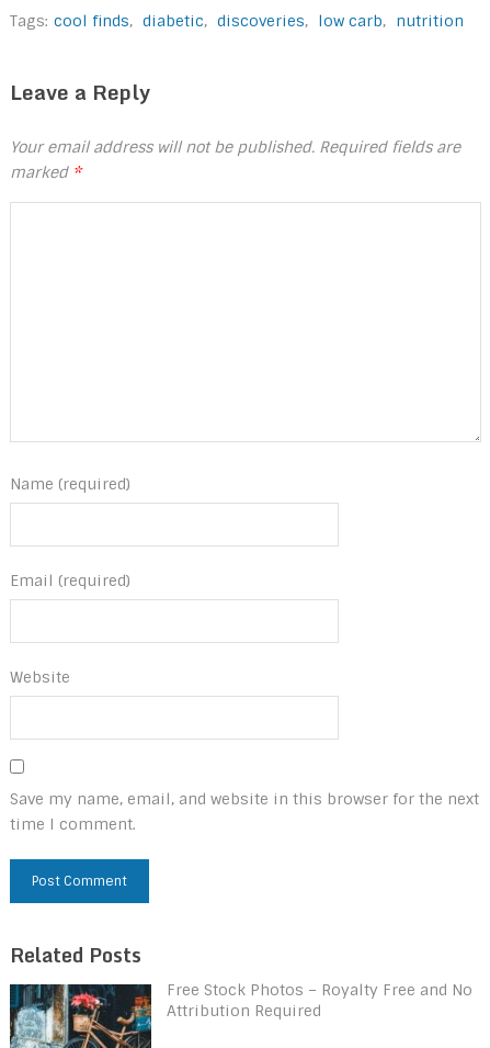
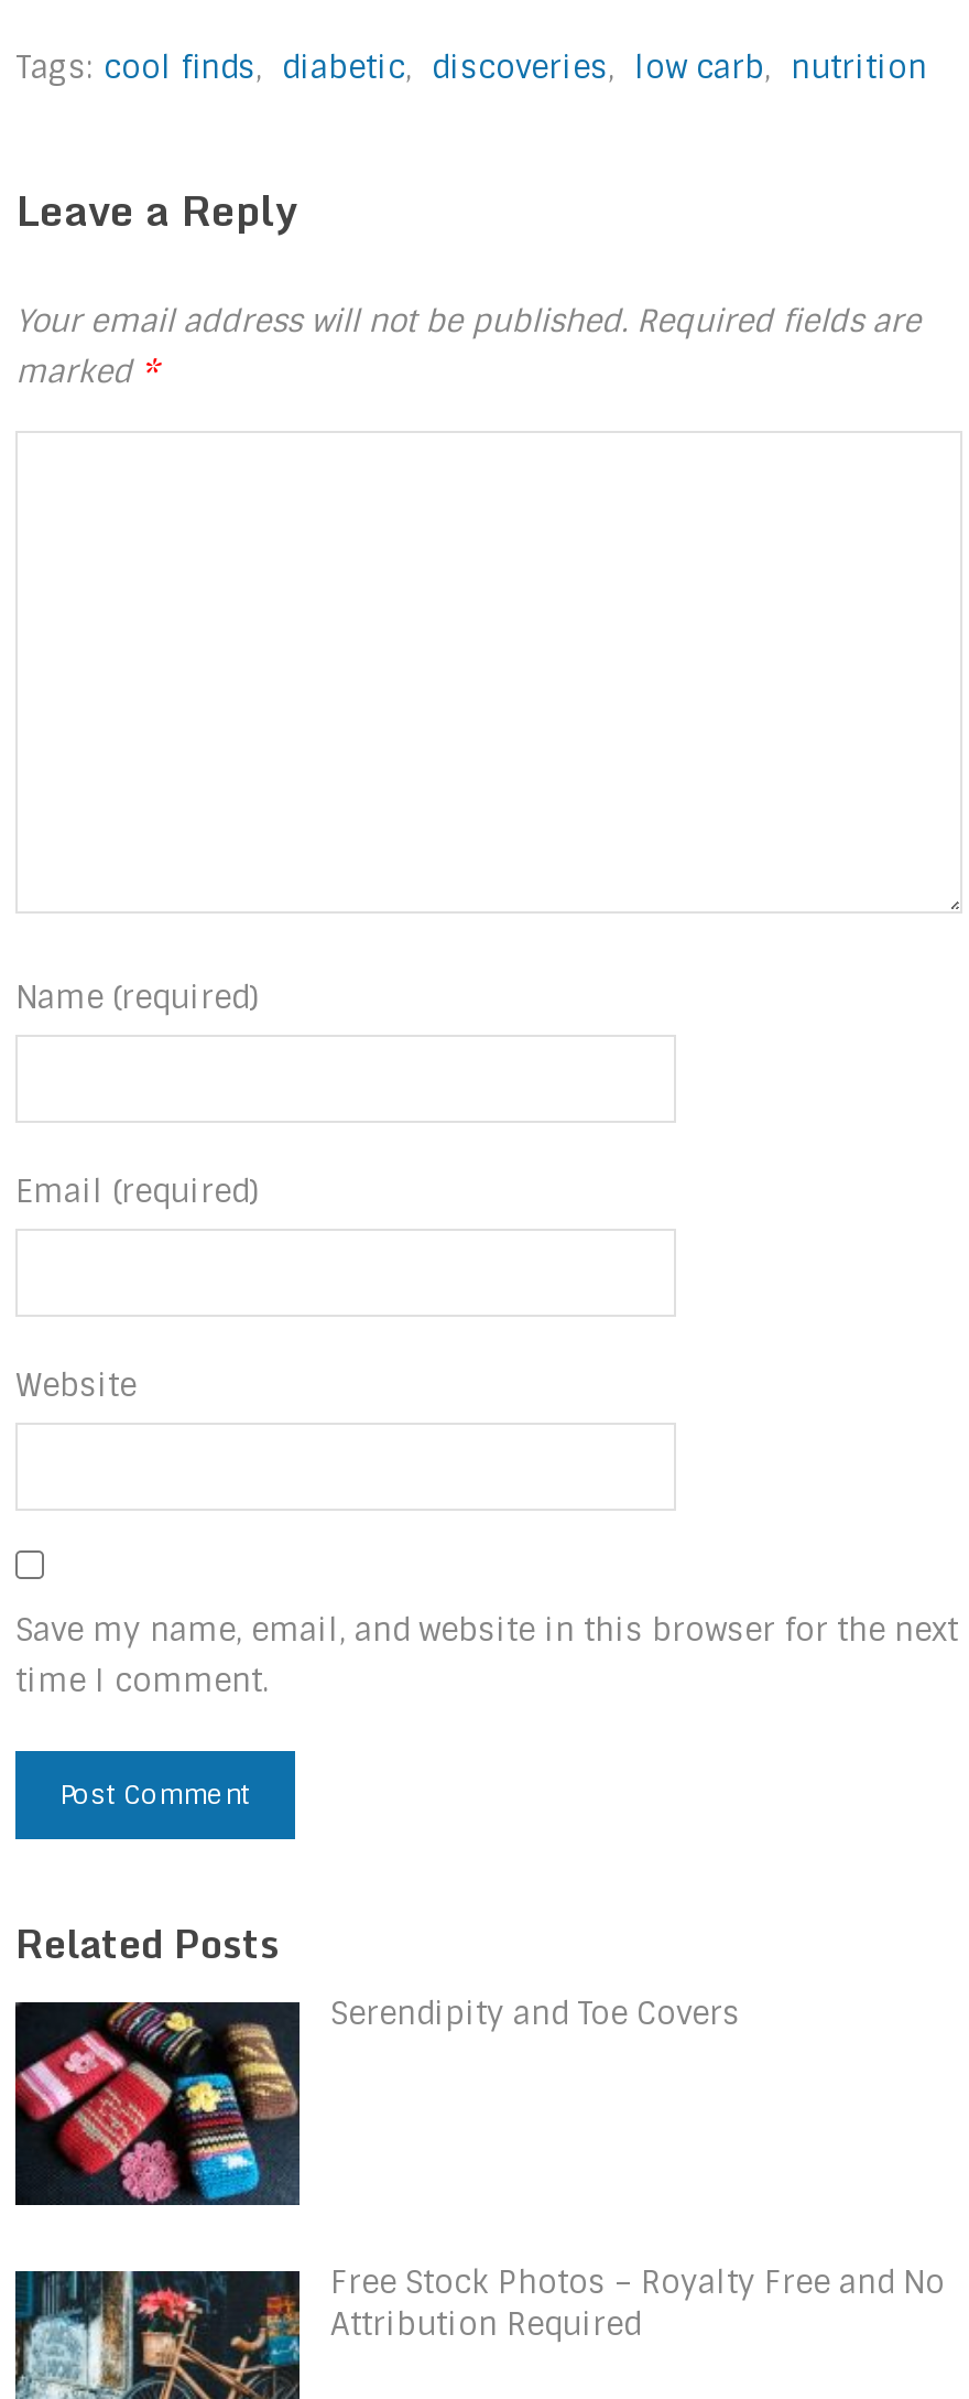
+ [image]
+ Serendipity and Toe Covers
